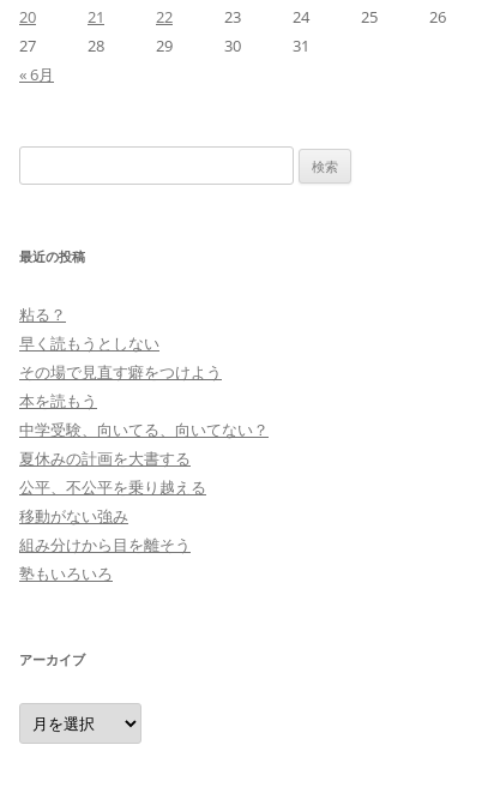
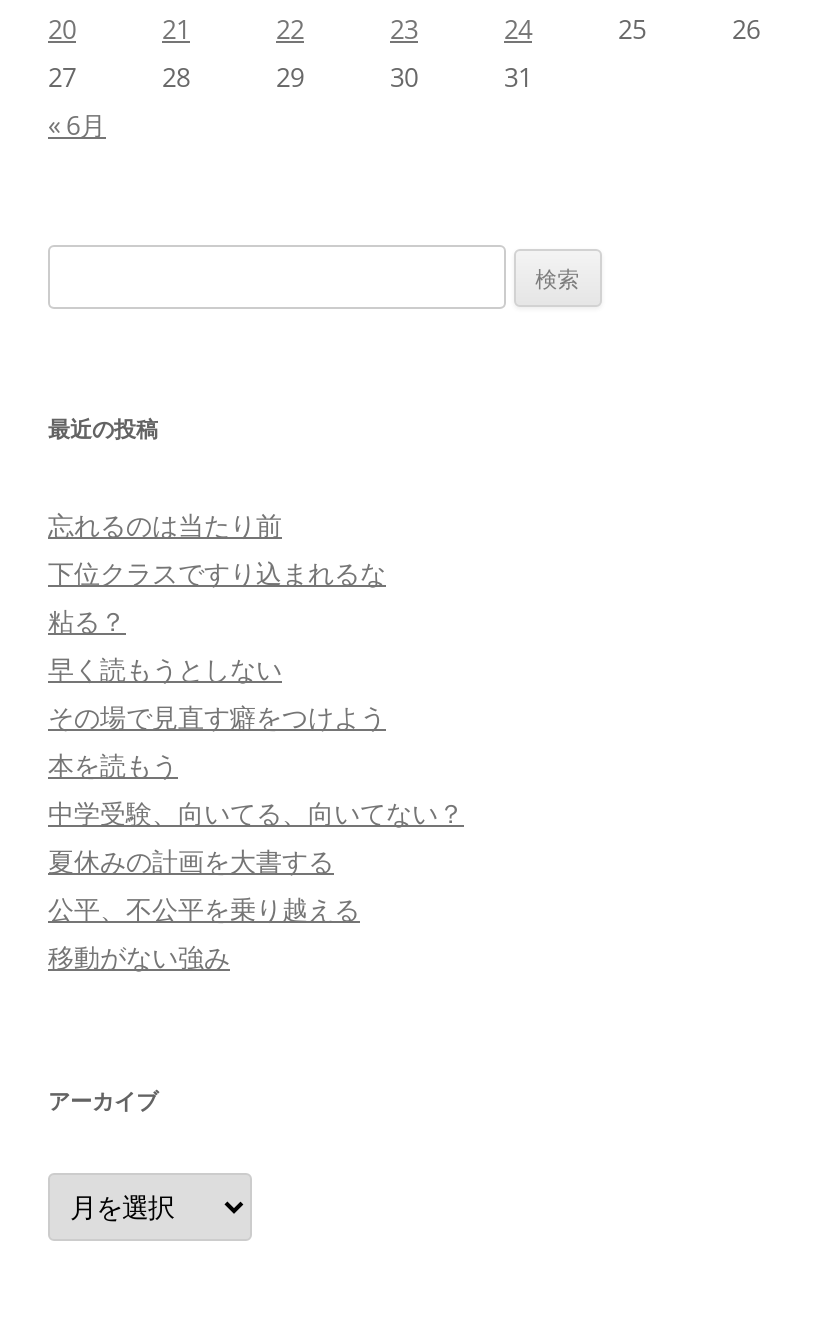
+ 忘れるのは当たり前
+ 下位クラスですり込まれるな

moved down: 粘る？ | 早く読もうとしない | その場で見直す癖をつけよう | 本を読もう | 中学受験、向いてる、向いてない？ | 夏休みの計画を大書する | 公平、不公平を乗り越える | 移動がない強み

- 組み分けから目を離そう
- 塾もいろいろ
